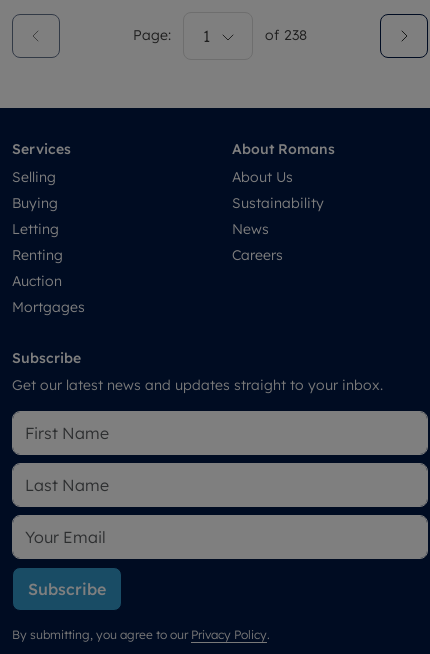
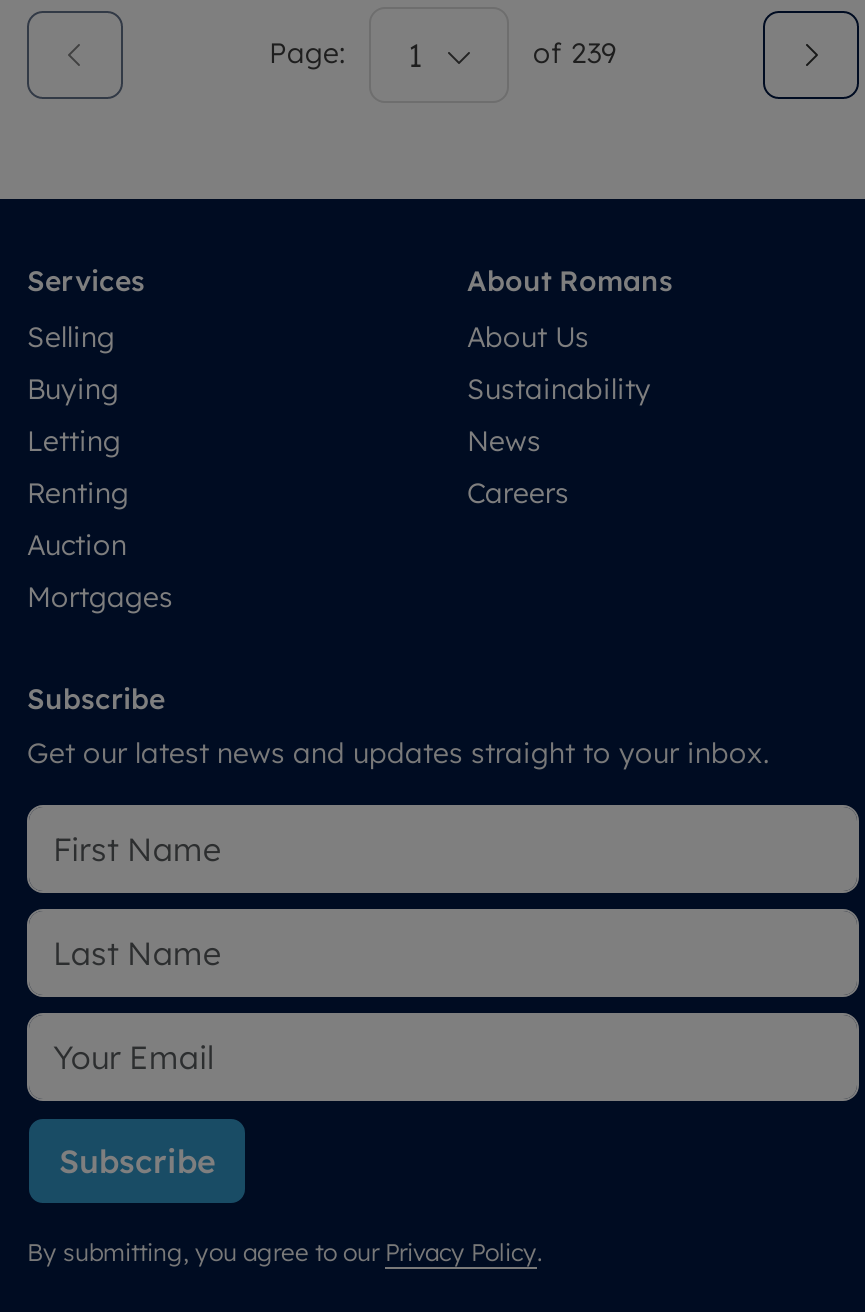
- of 238
+ of 239
